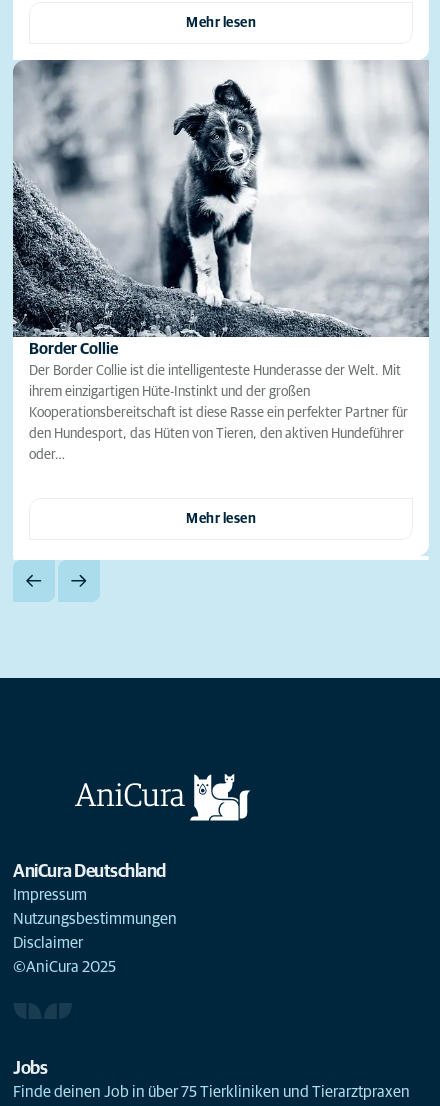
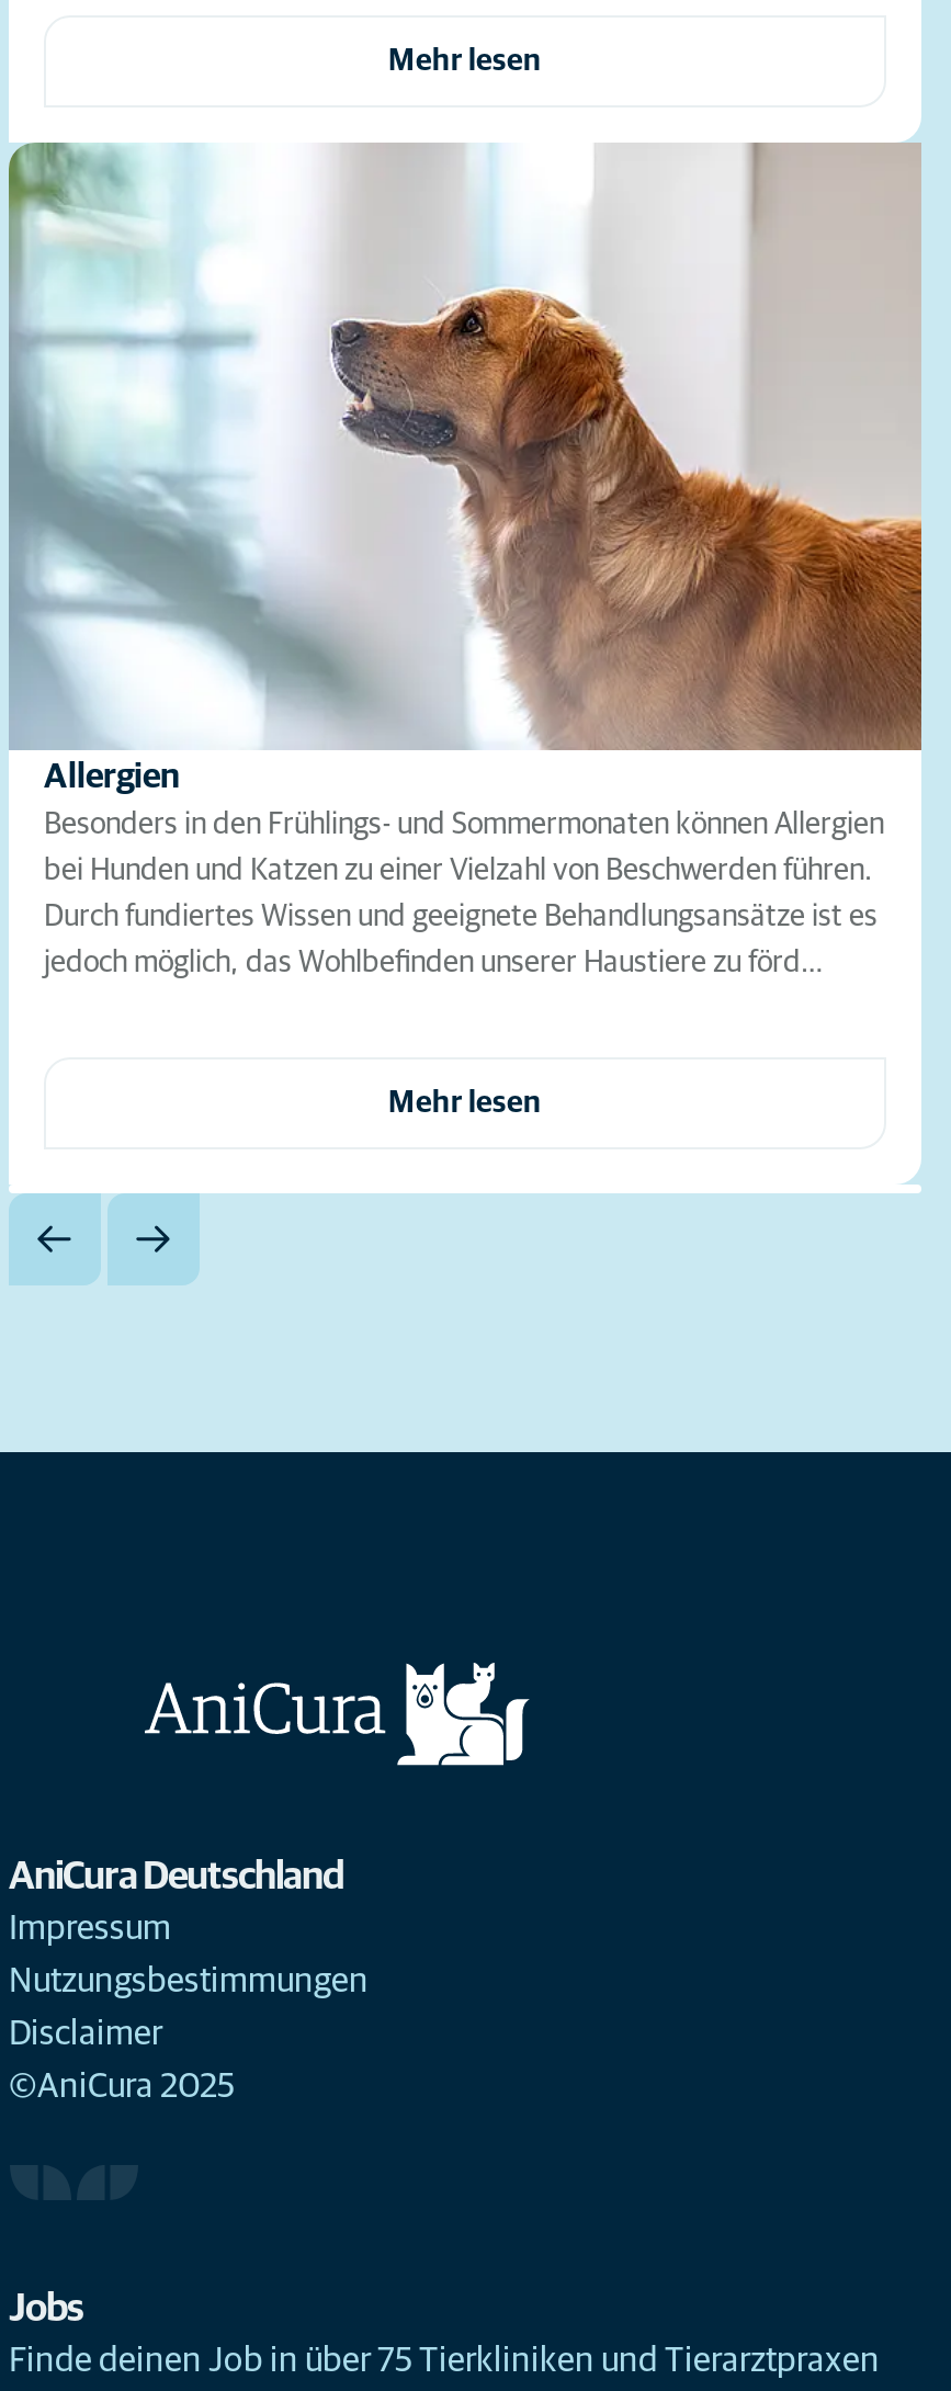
- [image]
- Border Collie
- Der Border Collie ist die intelligenteste Hunderasse der Welt. Mit
- ihrem einzigartigen Hüte-Instinkt und der großen
- Kooperationsbereitschaft ist diese Rasse ein perfekter Partner für
- den Hundesport, das Hüten von Tieren, den aktiven Hundeführer
- oder…
+ [image]
+ Allergien
+ Besonders in den Frühlings- und Sommermonaten können Allergien
+ bei Hunden und Katzen zu einer Vielzahl von Beschwerden führen.
+ Durch fundiertes Wissen und geeignete Behandlungsansätze ist es
+ jedoch möglich, das Wohlbefinden unserer Haustiere zu förd…
